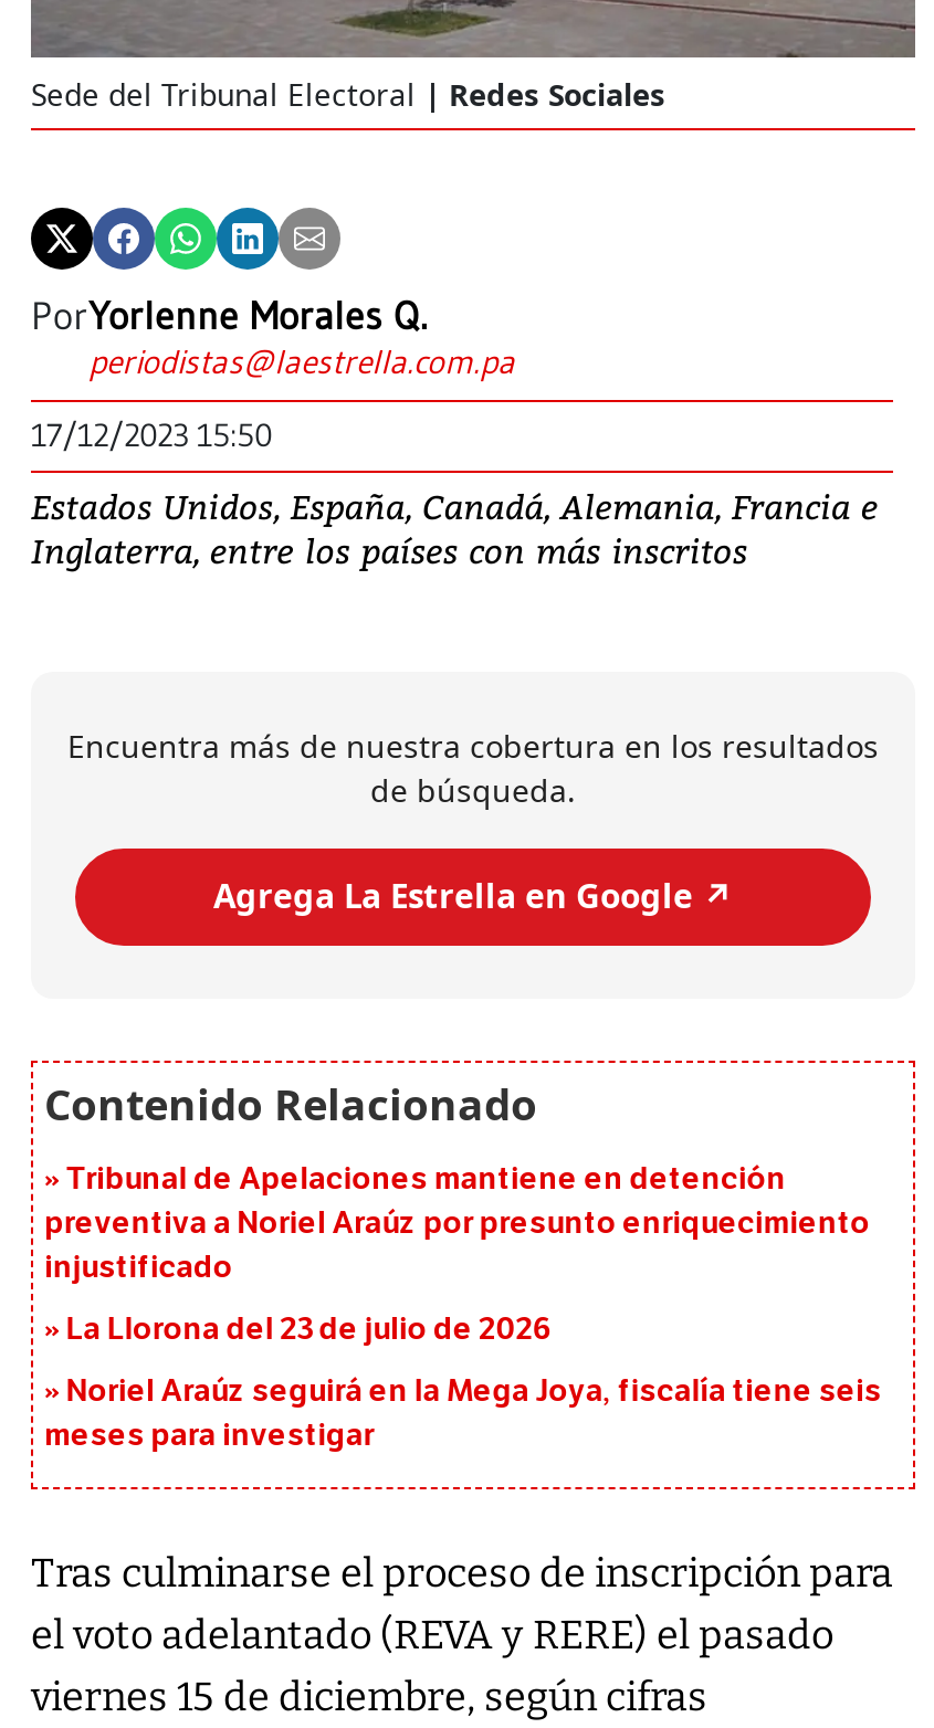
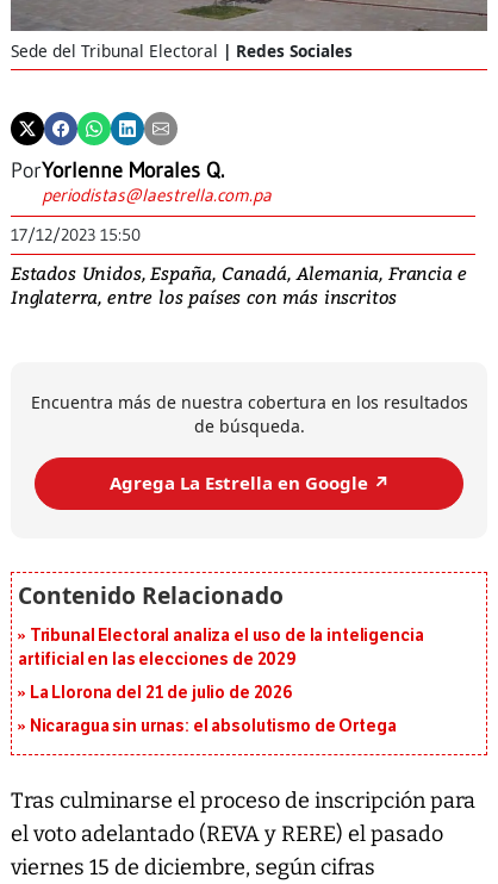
- Tribunal de Apelaciones mantiene en detención
- preventiva a Noriel Araúz por presunto enriquecimiento
- injustificado
+ Tribunal Electoral analiza el uso de la inteligencia
+ artificial en las elecciones de 2029

- La Llorona del 23 de julio de 2026
+ La Llorona del 21 de julio de 2026

- Noriel Araúz seguirá en la Mega Joya, fiscalía tiene seis
- meses para investigar
+ Nicaragua sin urnas: el absolutismo de Ortega
